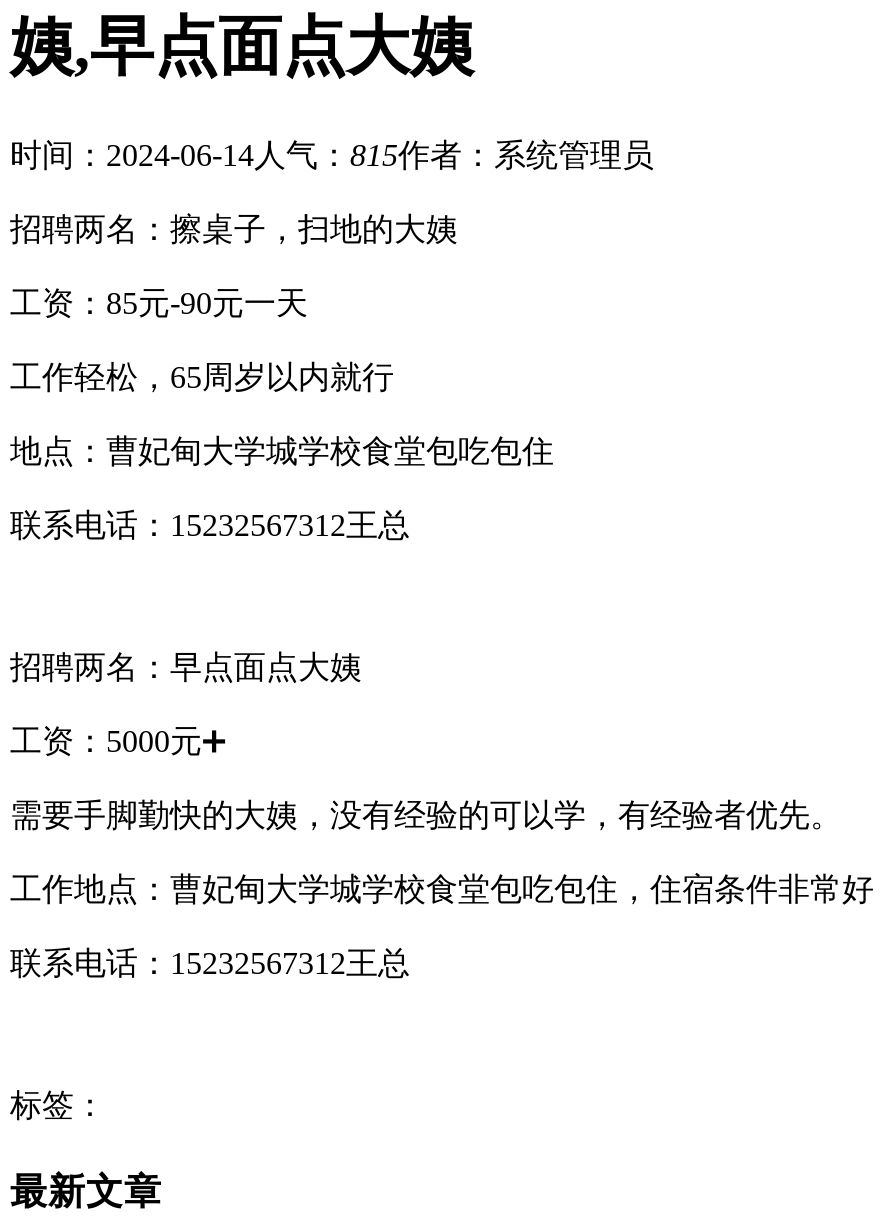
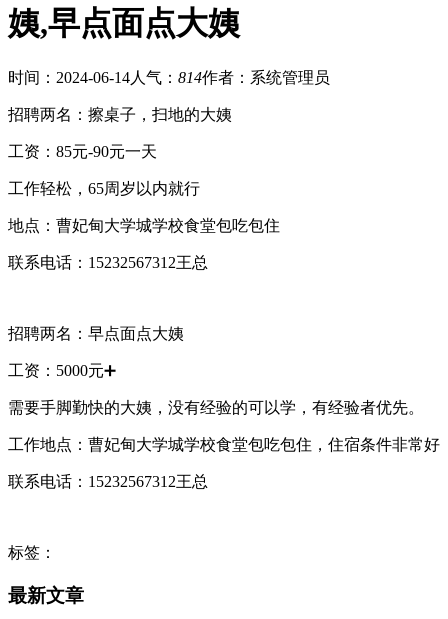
- 时间：2024-06-14人气：815作者：系统管理员
+ 时间：2024-06-14人气：814作者：系统管理员
